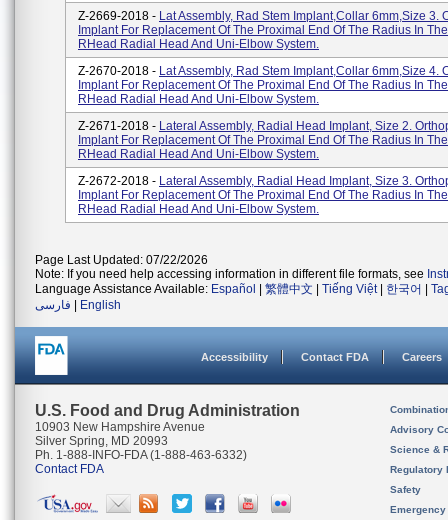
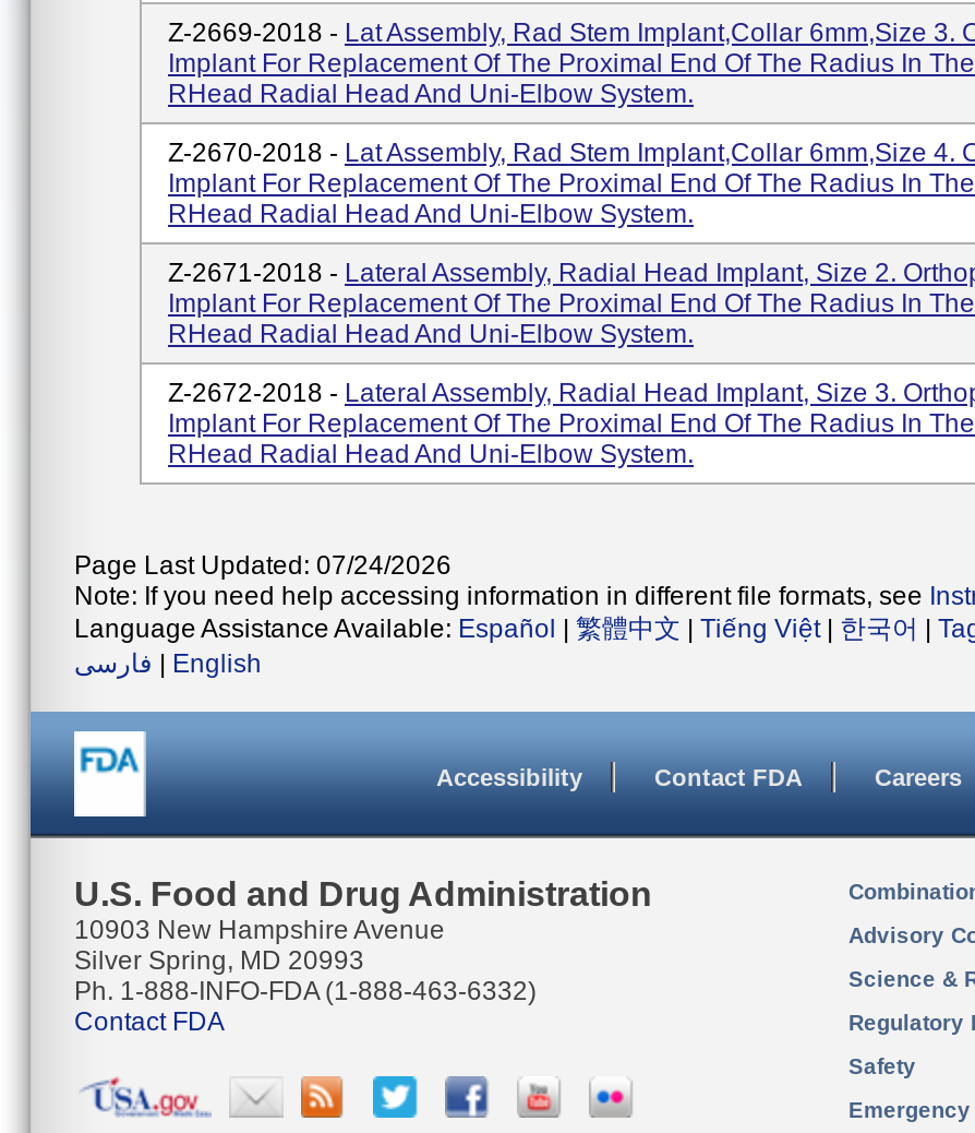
- Page Last Updated: 07/22/2026
+ Page Last Updated: 07/24/2026
